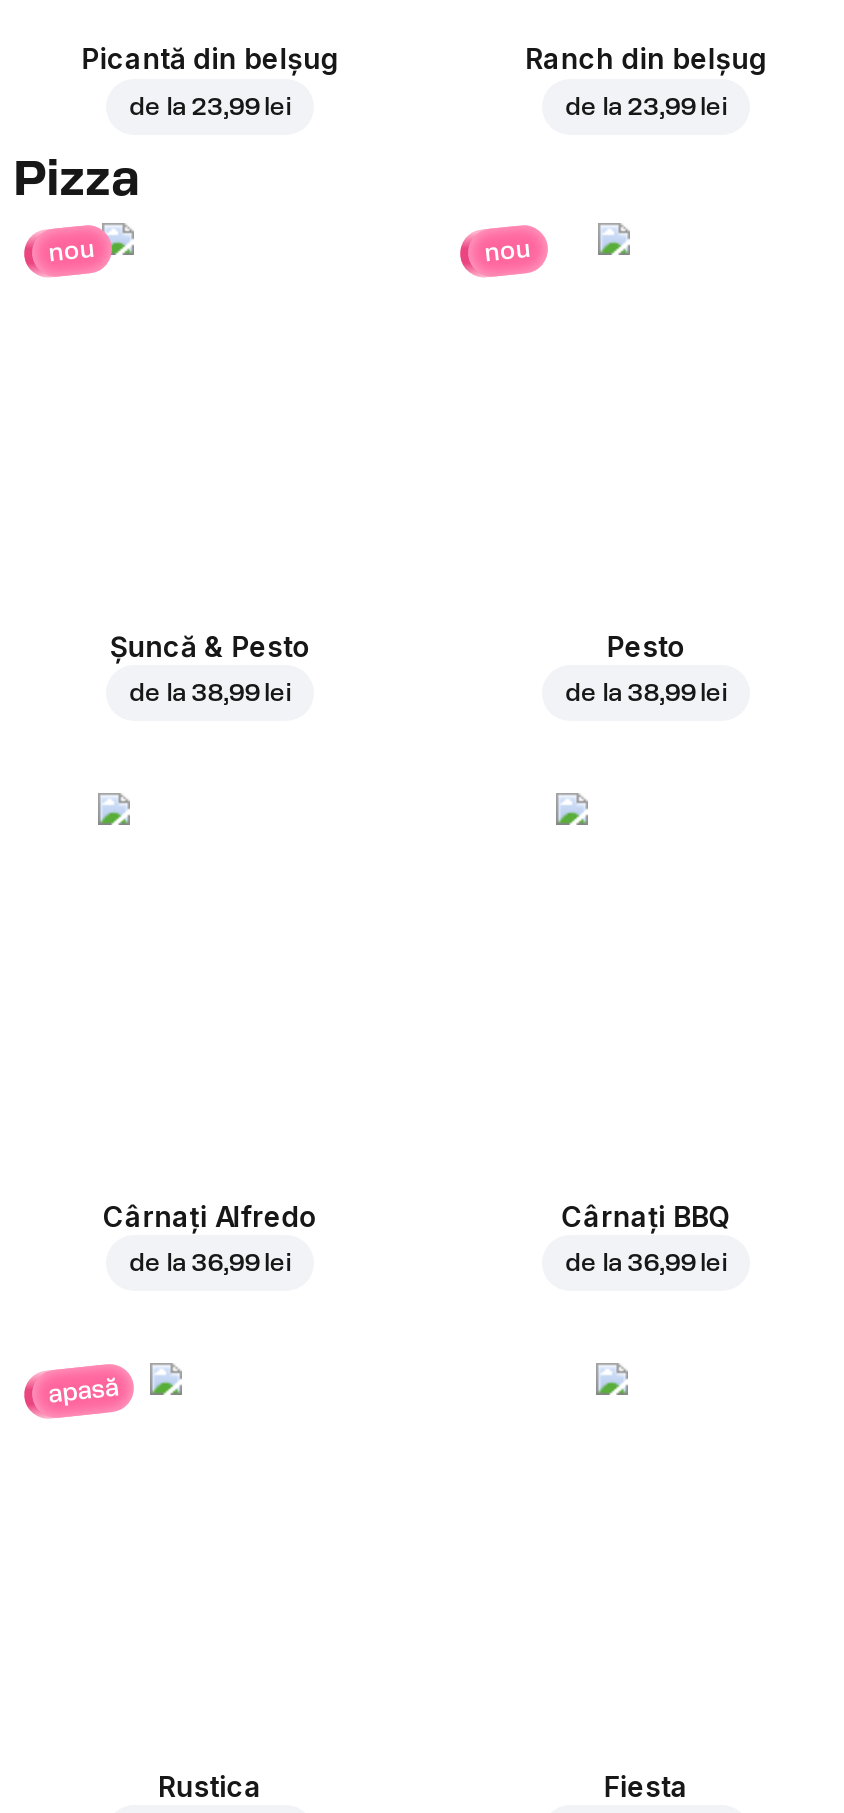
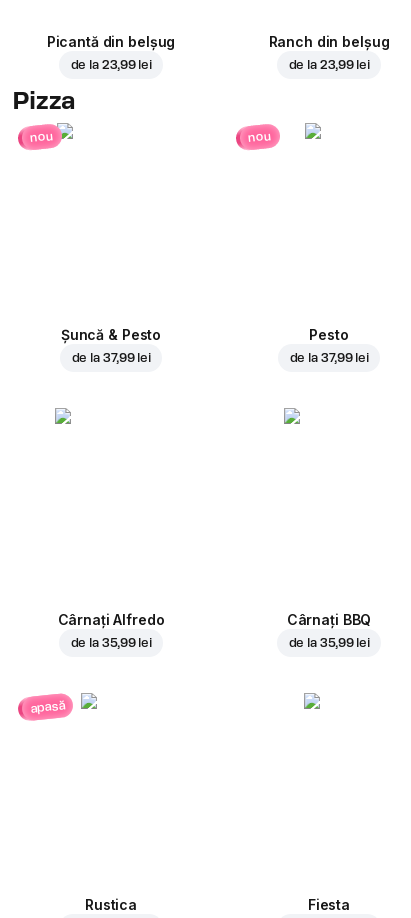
- de la 38,99 lei
+ de la 37,99 lei

- de la 38,99 lei
+ de la 37,99 lei

- de la 36,99 lei
+ de la 35,99 lei

- de la 36,99 lei
+ de la 35,99 lei
